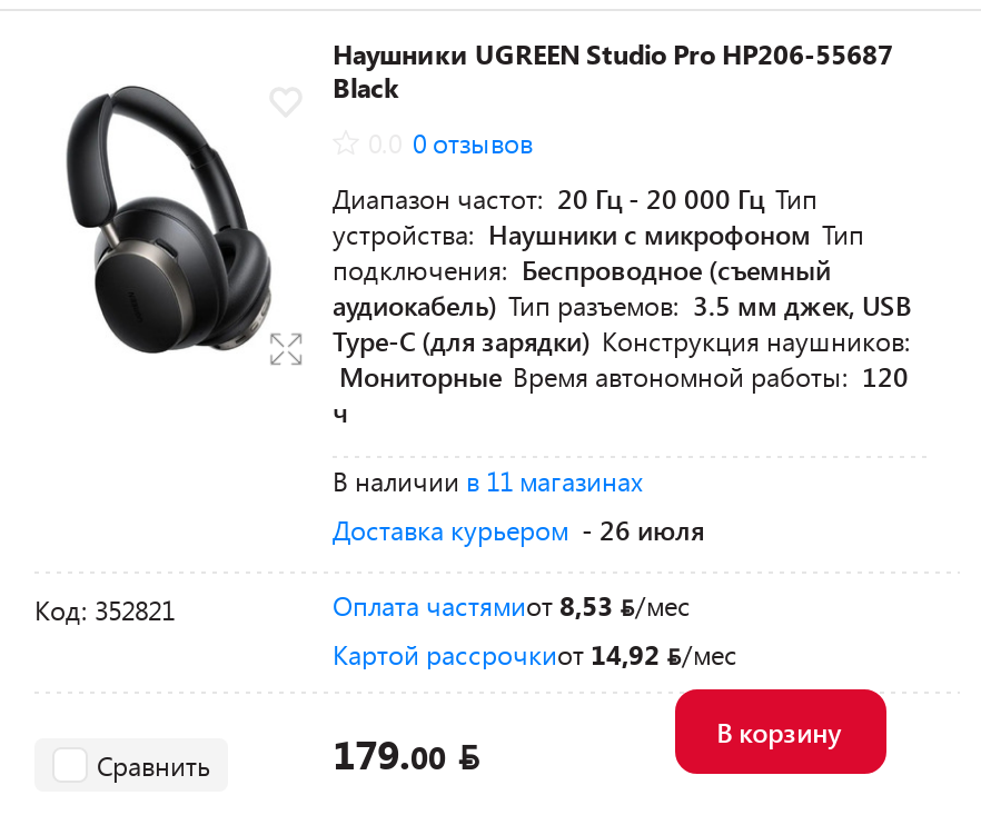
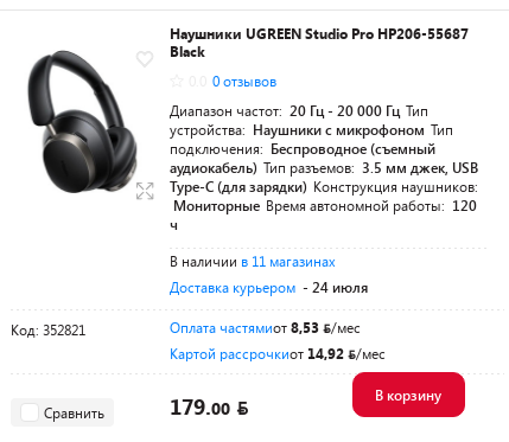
- Доставка курьером - 26 июля
+ Доставка курьером - 24 июля
